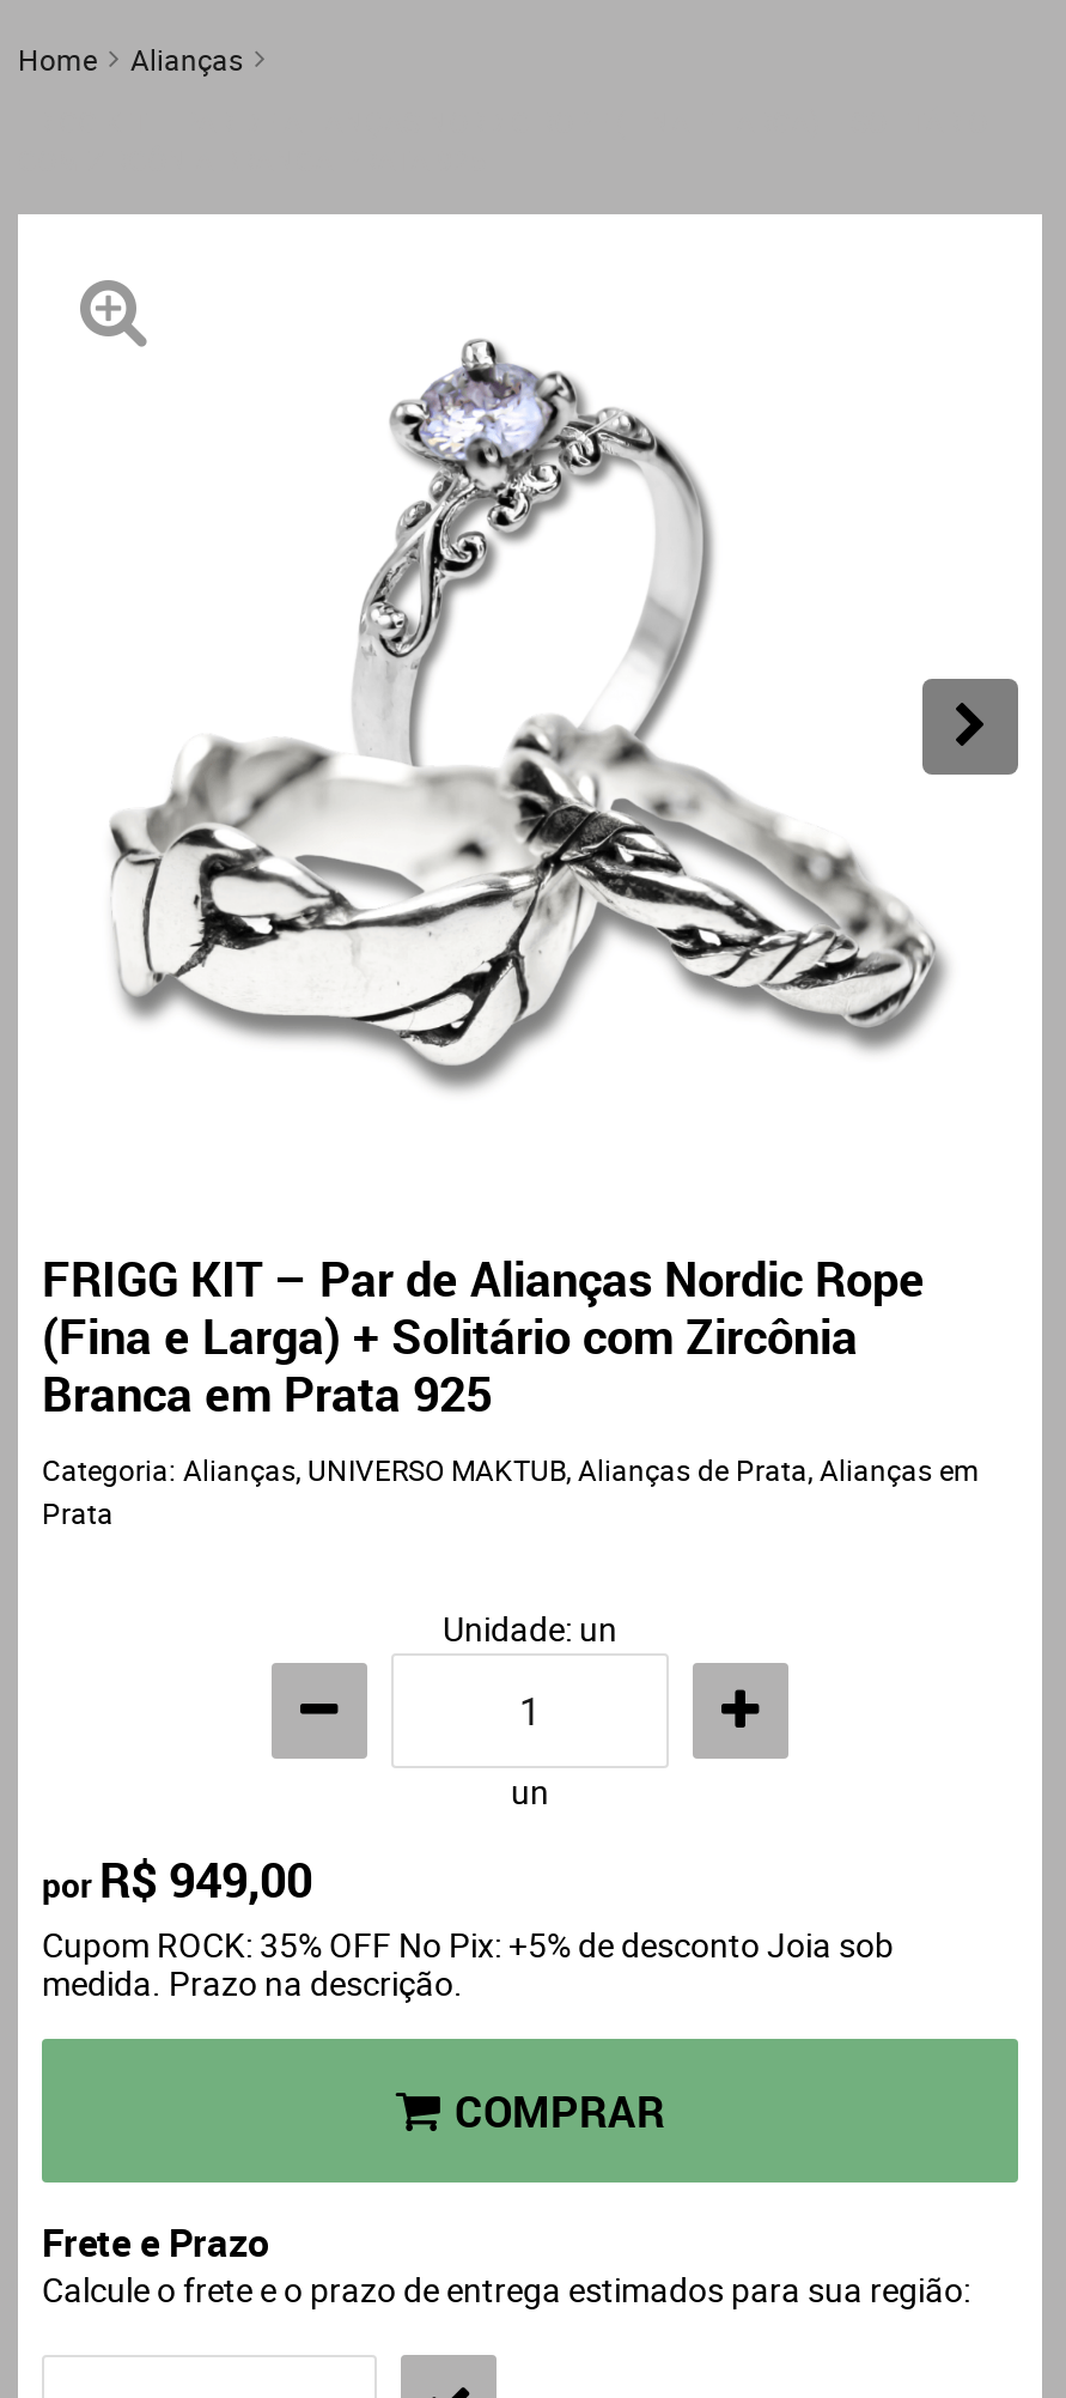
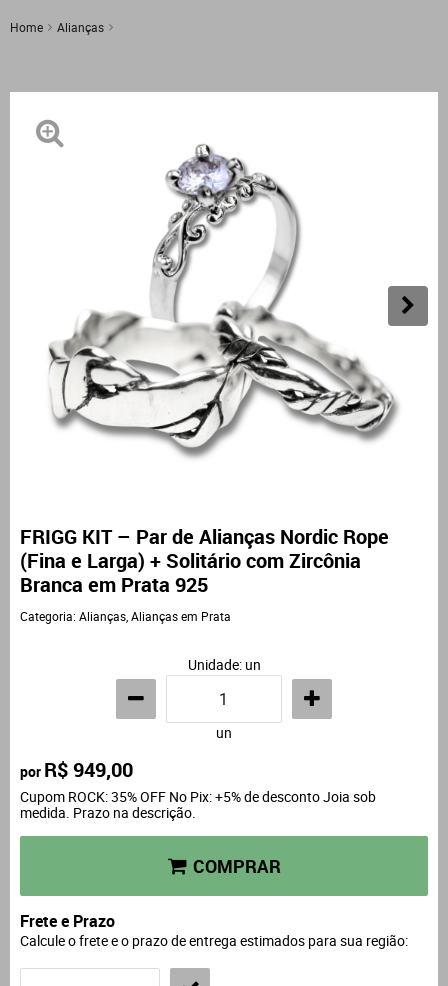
- Categoria: Alianças, UNIVERSO MAKTUB, Alianças de Prata, Alianças em
- Prata
+ Categoria: Alianças, Alianças em Prata
